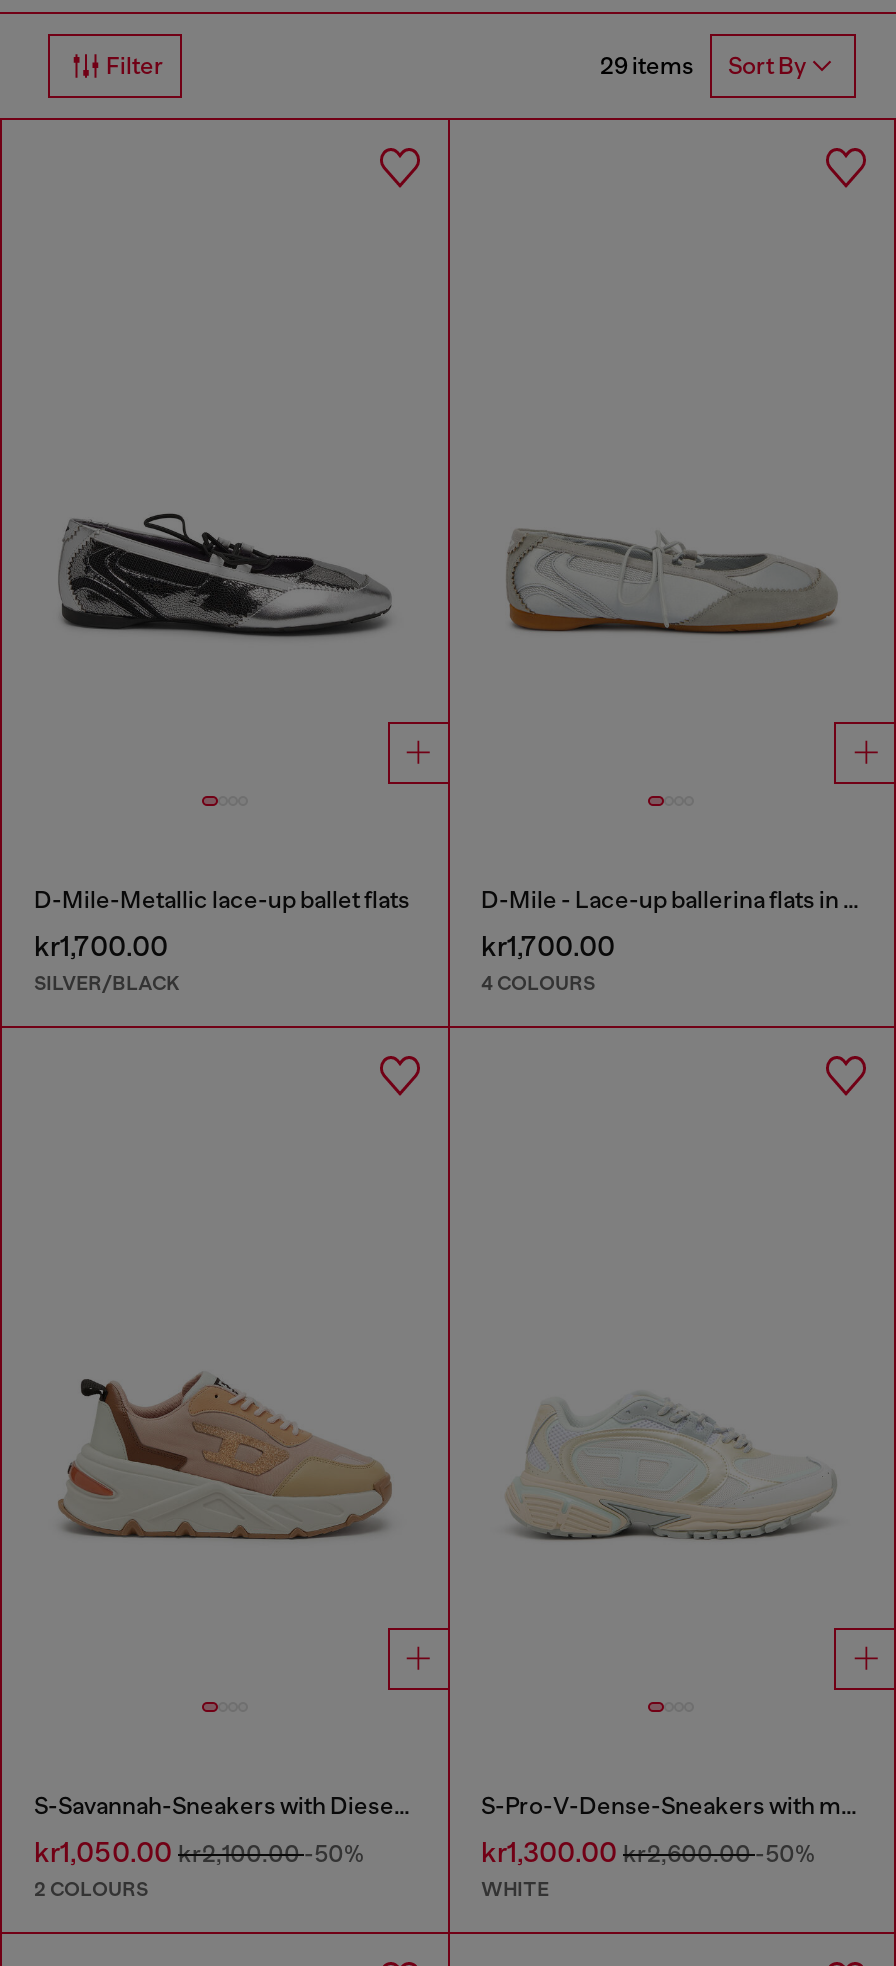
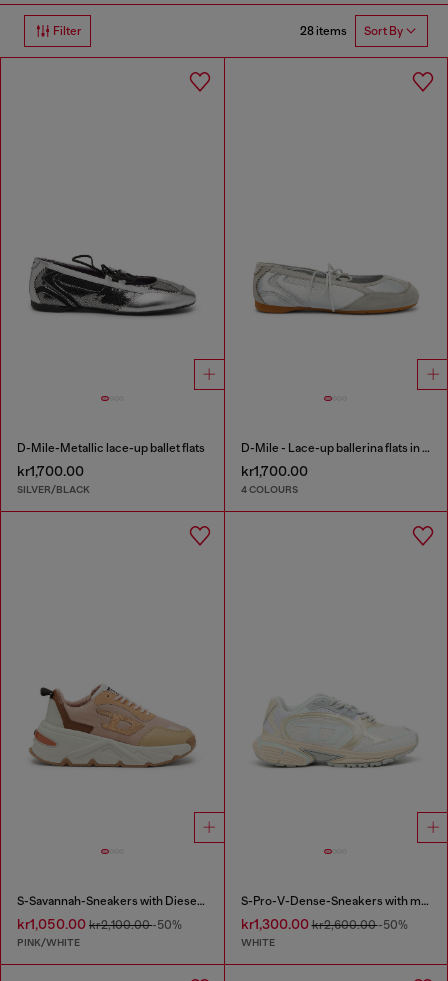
- 29 items Sort By
+ 28 items Sort By

- 2 COLOURS
+ PINK/WHITE
